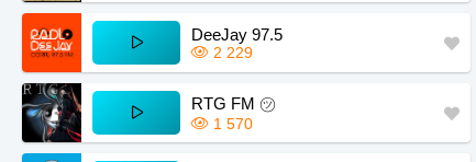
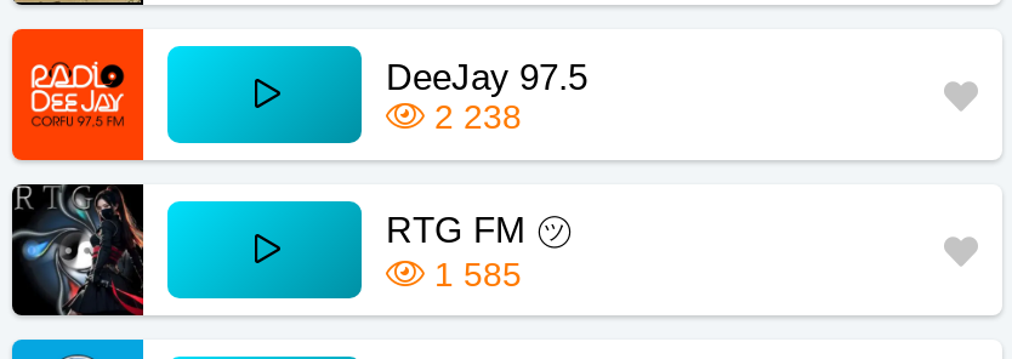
- 2 229
+ 2 238

- 1 570
+ 1 585
